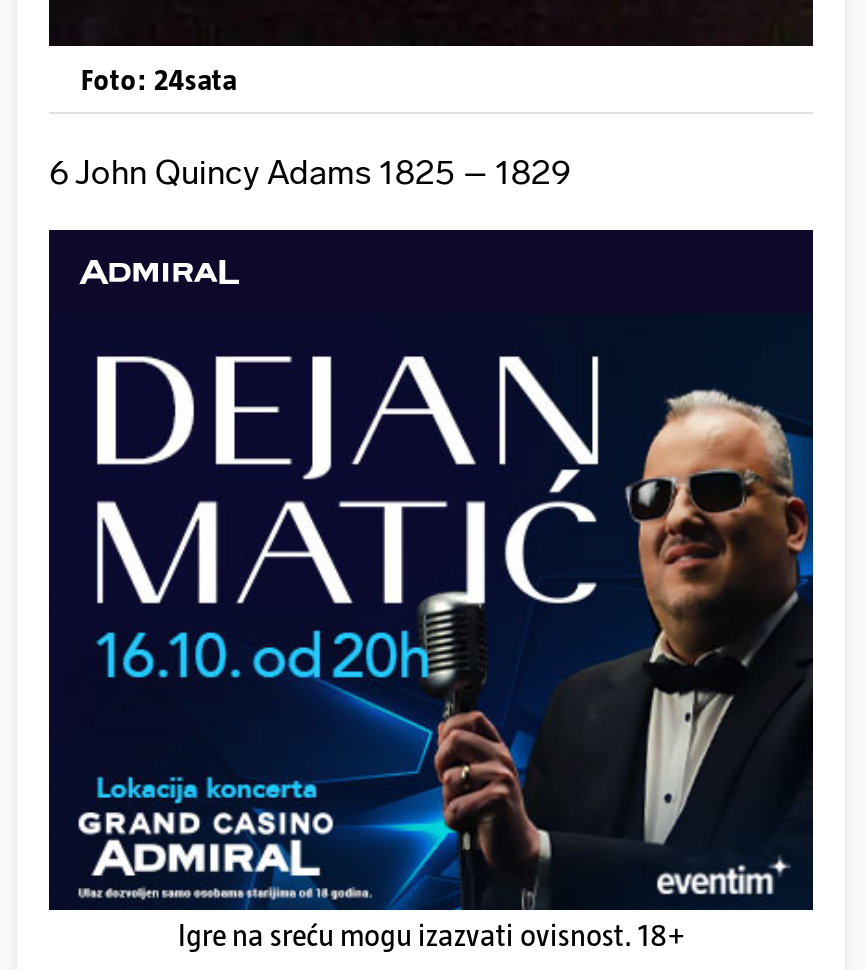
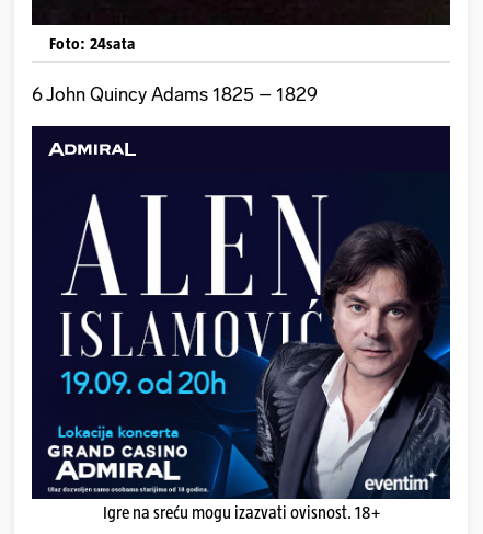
- [image]
+ [image]
